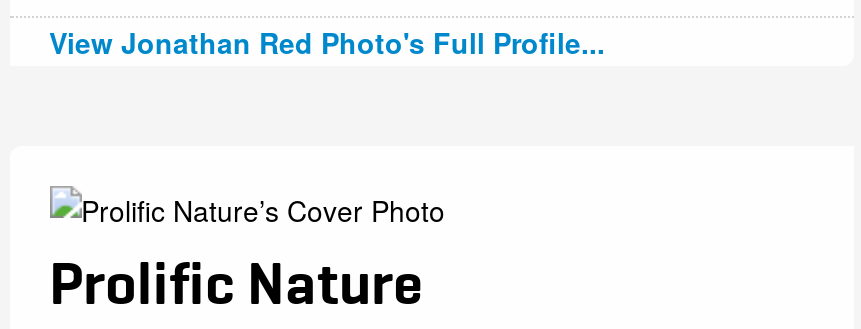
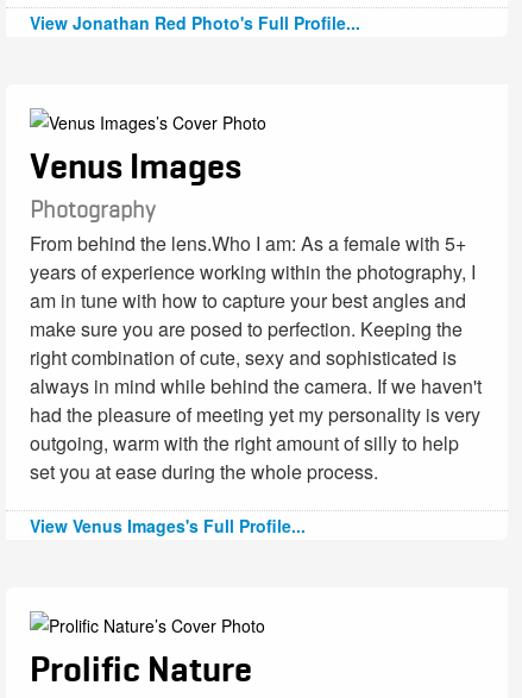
+ Venus Images
+ Photography
+ From behind the lens.Who I am: As a female with 5+
+ years of experience working within the photography, I
+ am in tune with how to capture your best angles and
+ make sure you are posed to perfection. Keeping the
+ right combination of cute, sexy and sophisticated is
+ always in mind while behind the camera. If we haven't
+ had the pleasure of meeting yet my personality is very
+ outgoing, warm with the right amount of silly to help
+ set you at ease during the whole process.
+ View Venus Images's Full Profile...
